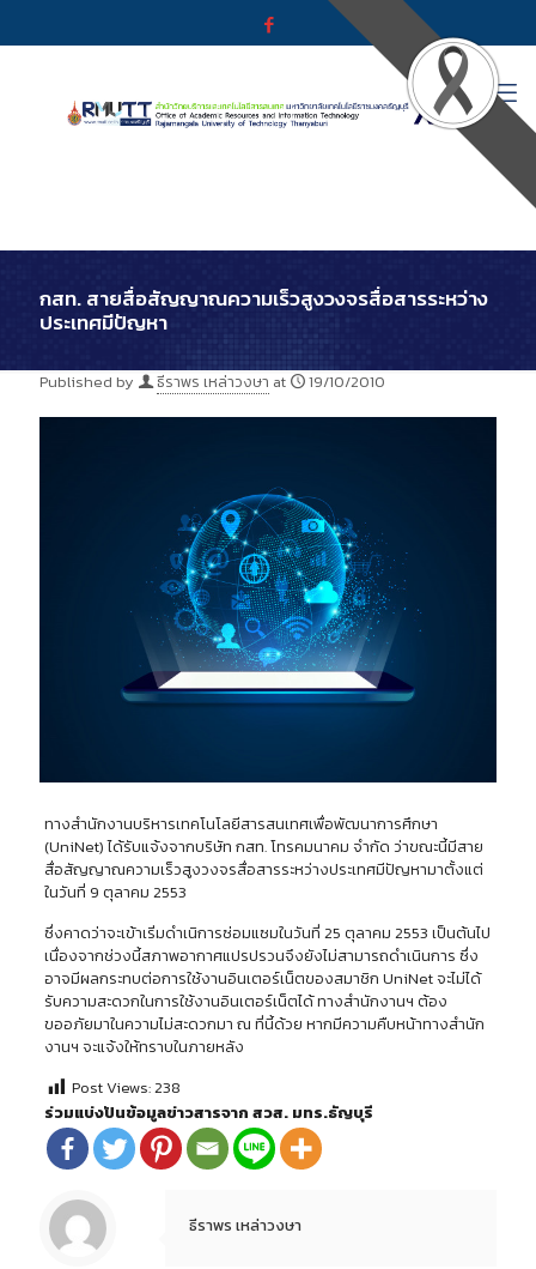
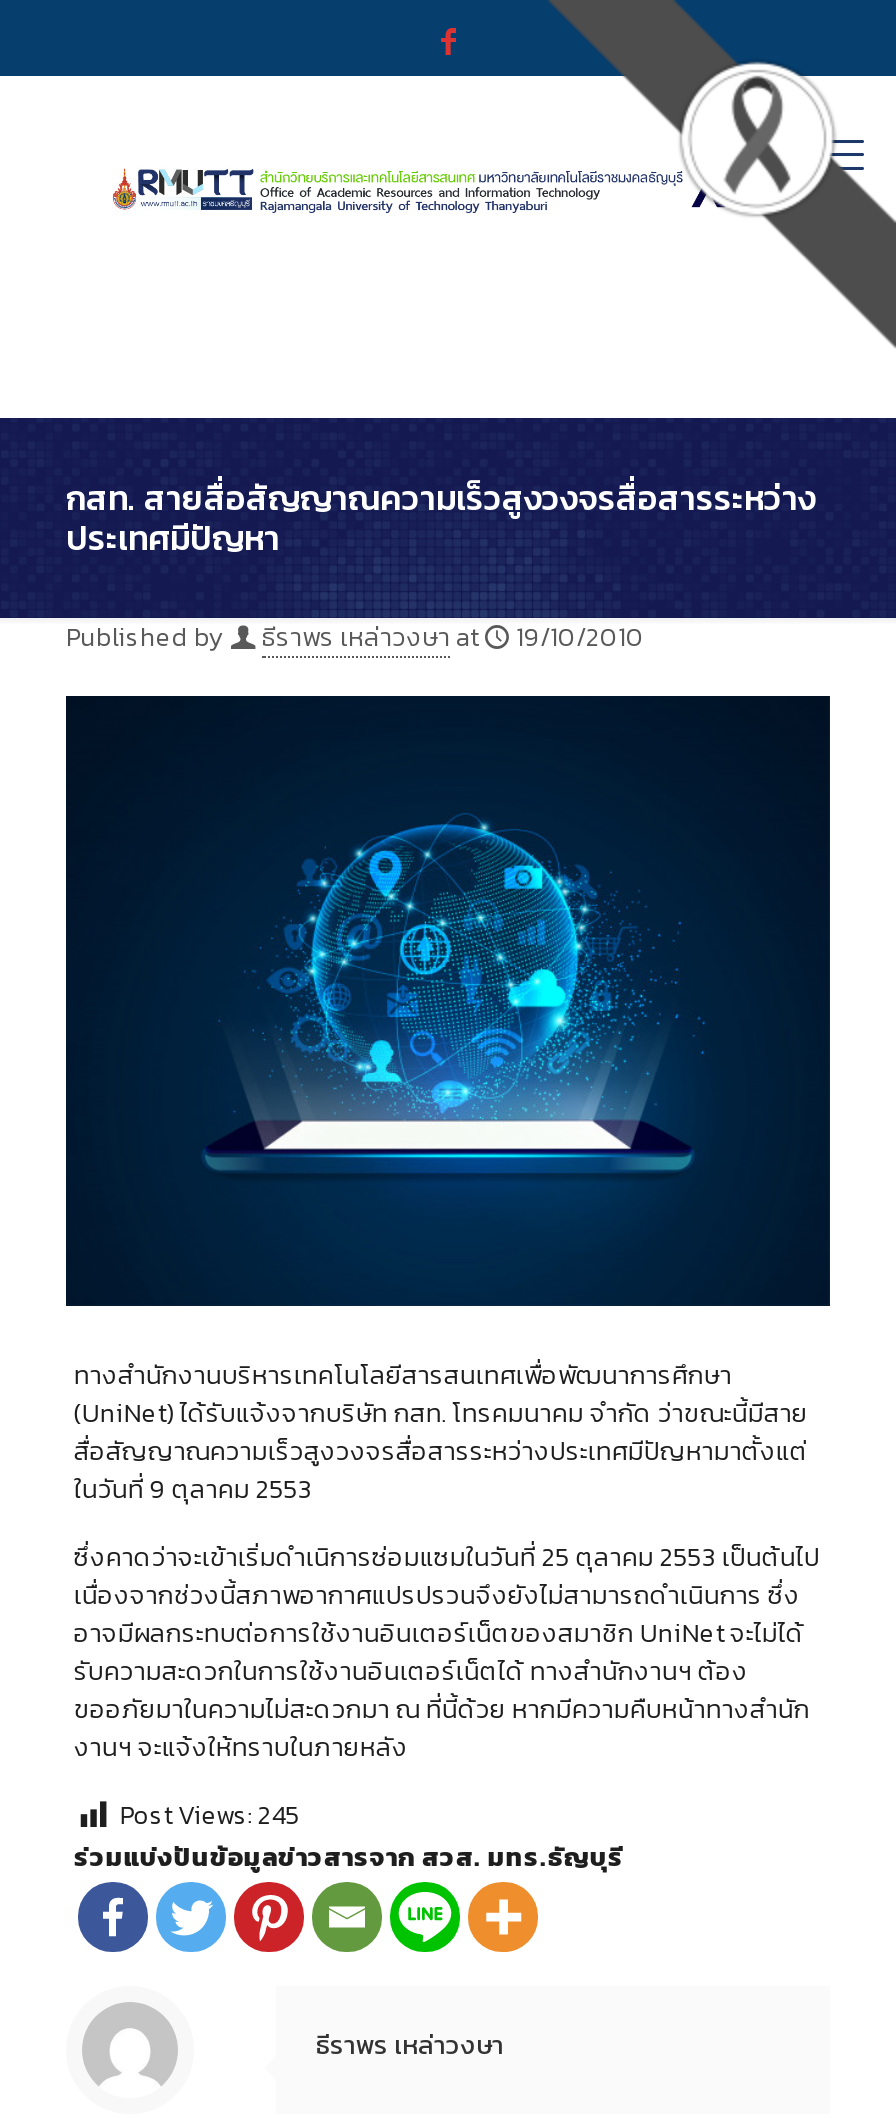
- Post Views: 238
+ Post Views: 245
